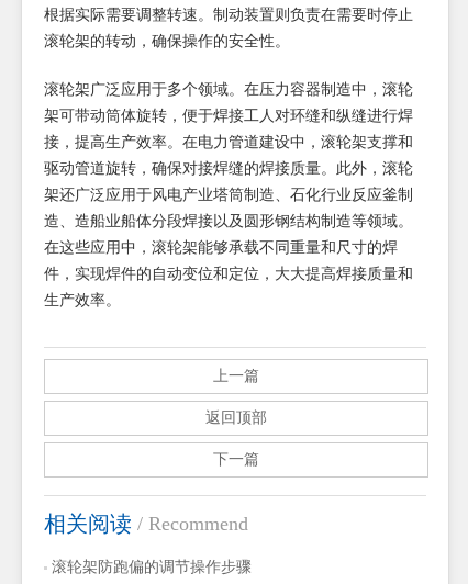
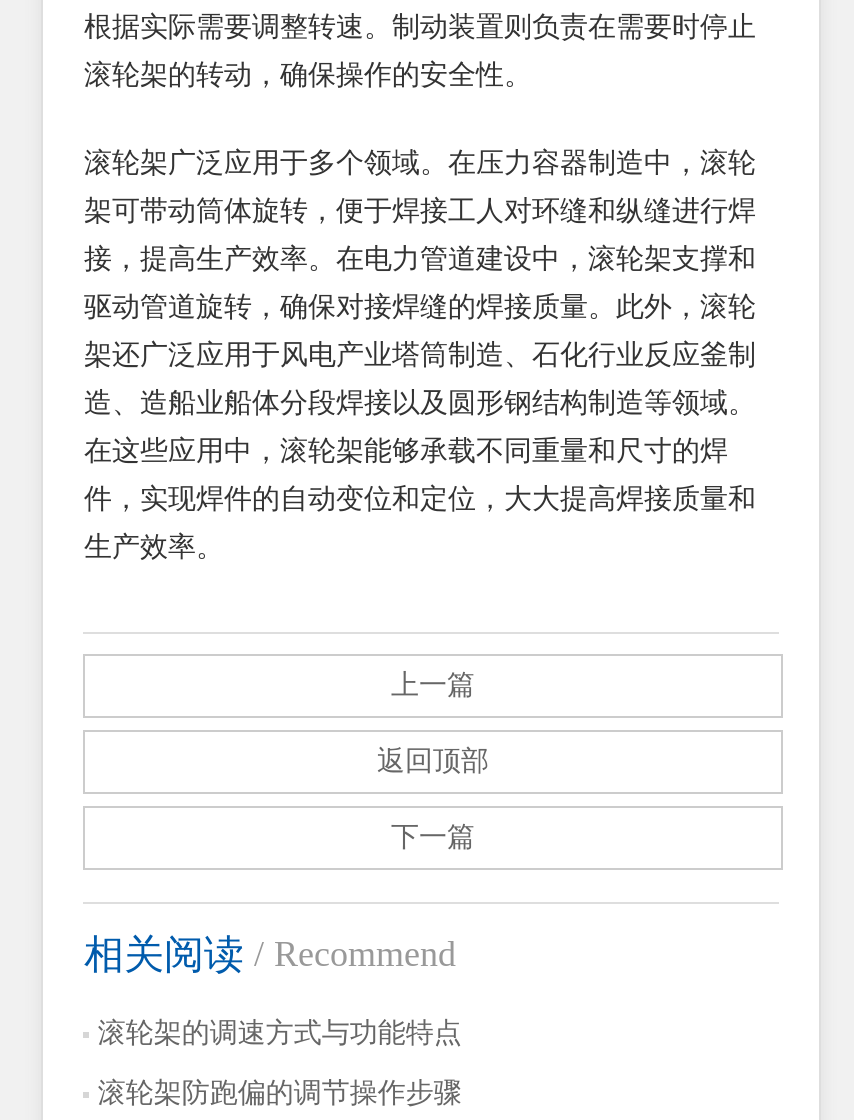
+ 滚轮架的调速方式与功能特点
